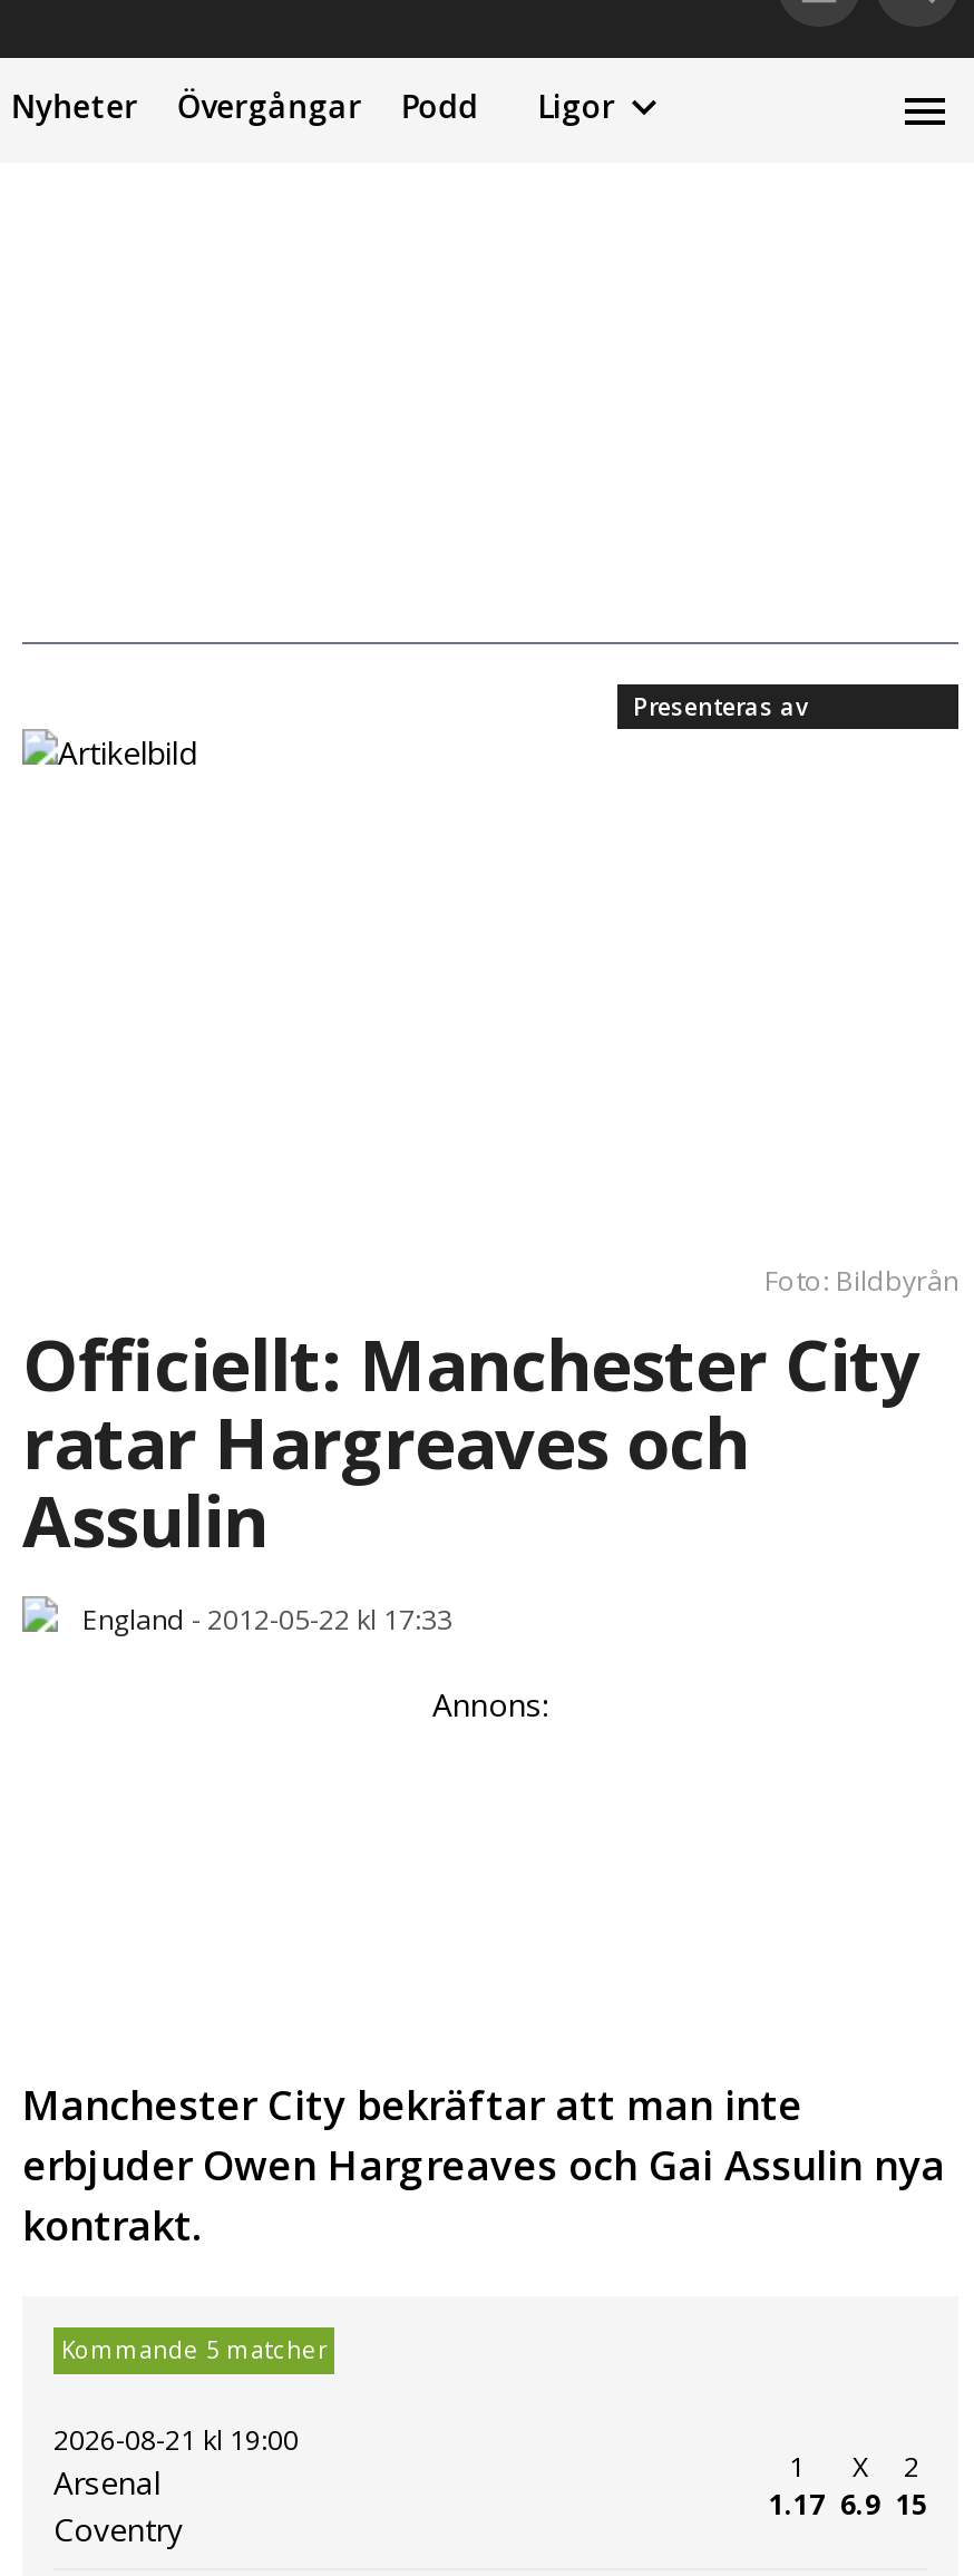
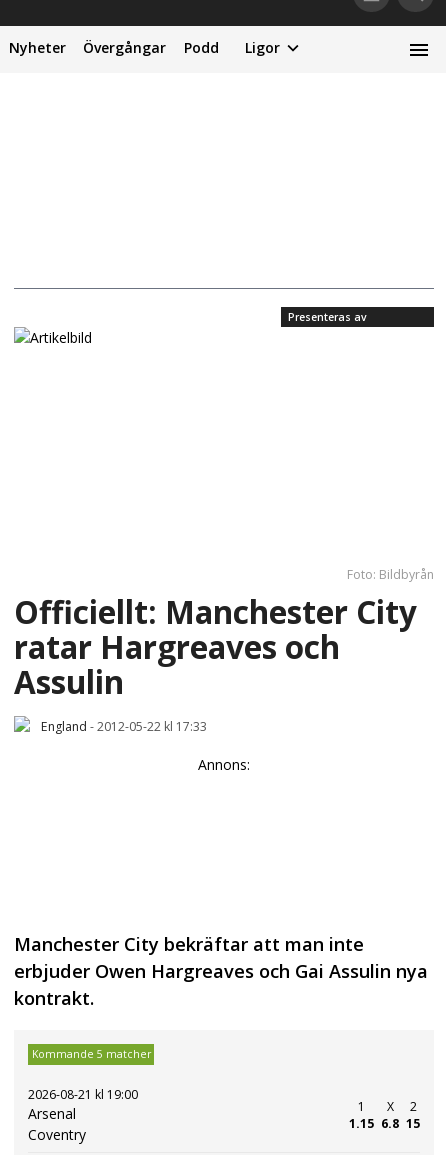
- 1.17
+ 1.15

- 6.9
+ 6.8
